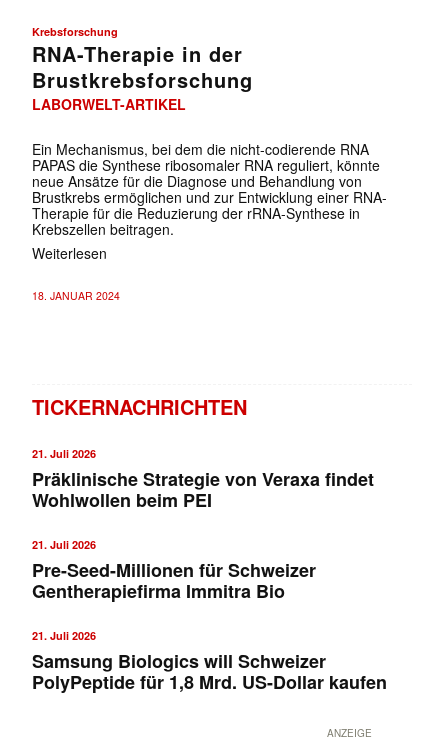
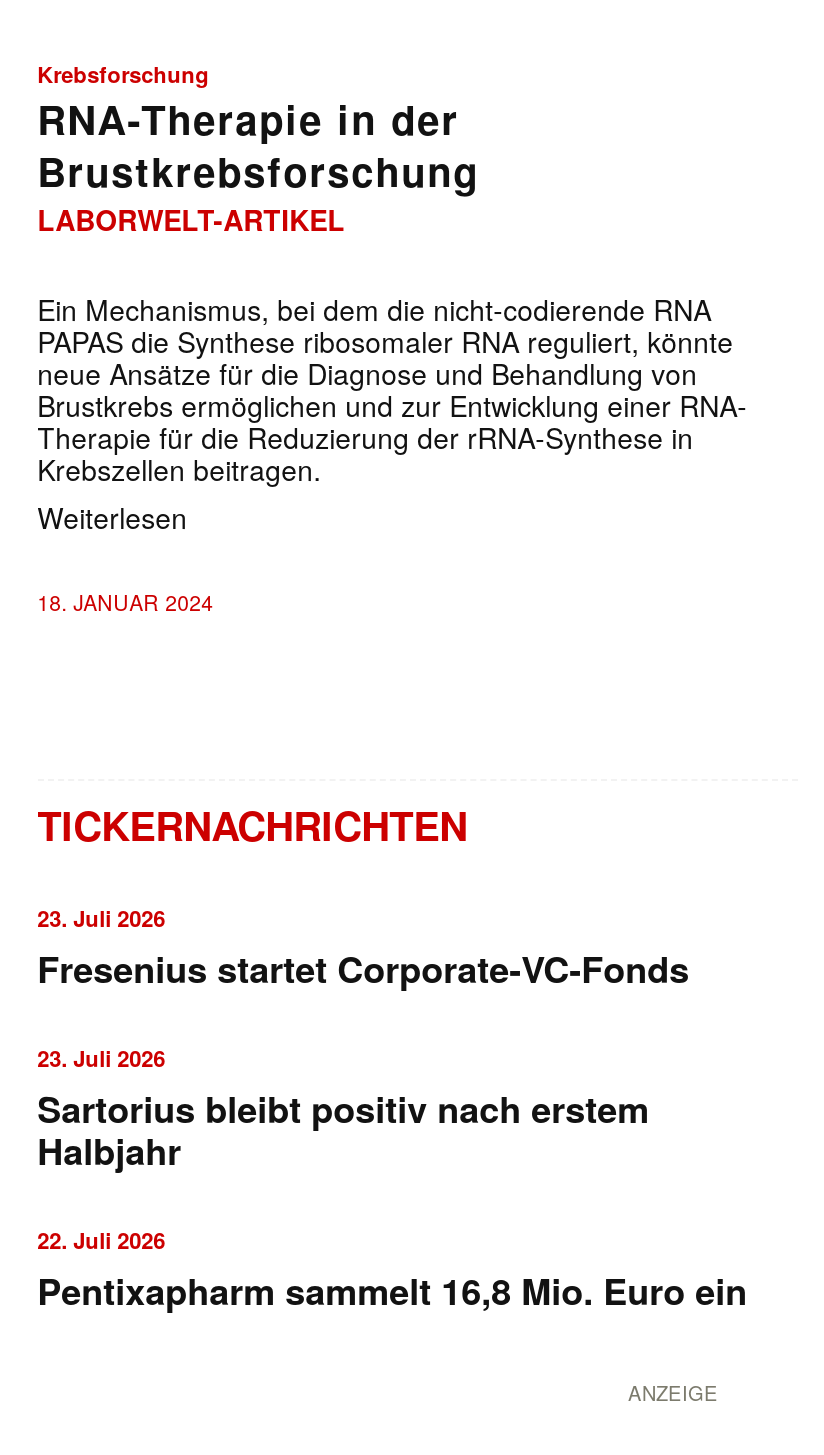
- 21. Juli 2026
- Präklinische Strategie von Veraxa findet
- Wohlwollen beim PEI
+ 23. Juli 2026
+ Fresenius startet Corporate-VC-Fonds

- 21. Juli 2026
- Pre-Seed-Millionen für Schweizer
- Gentherapiefirma Immitra Bio
+ 23. Juli 2026
+ Sartorius bleibt positiv nach erstem
+ Halbjahr

- 21. Juli 2026
- Samsung Biologics will Schweizer
- PolyPeptide für 1,8 Mrd. US-Dollar kaufen
+ 22. Juli 2026
+ Pentixapharm sammelt 16,8 Mio. Euro ein
